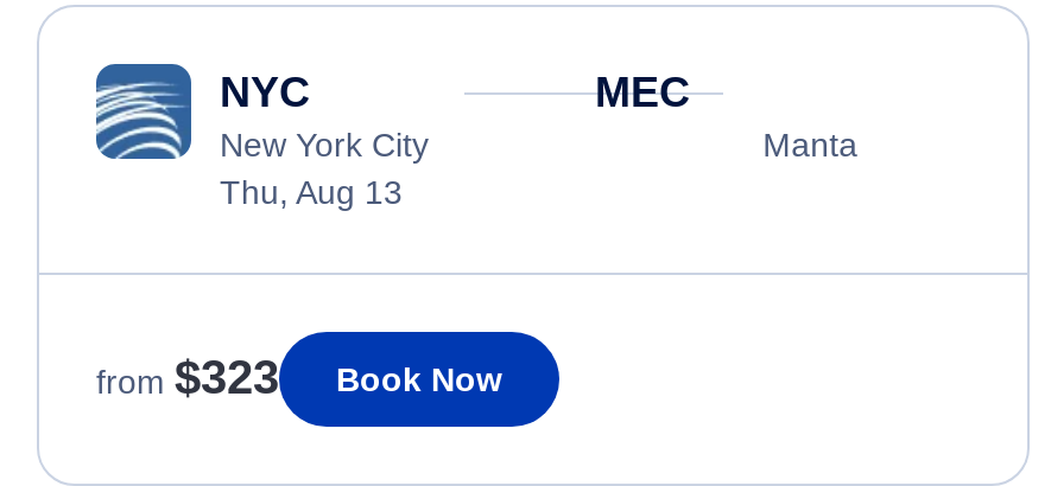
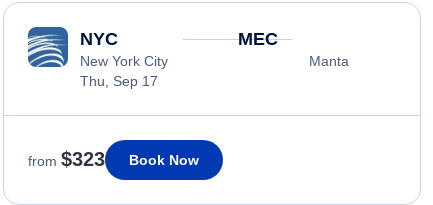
- Thu, Aug 13
+ Thu, Sep 17
